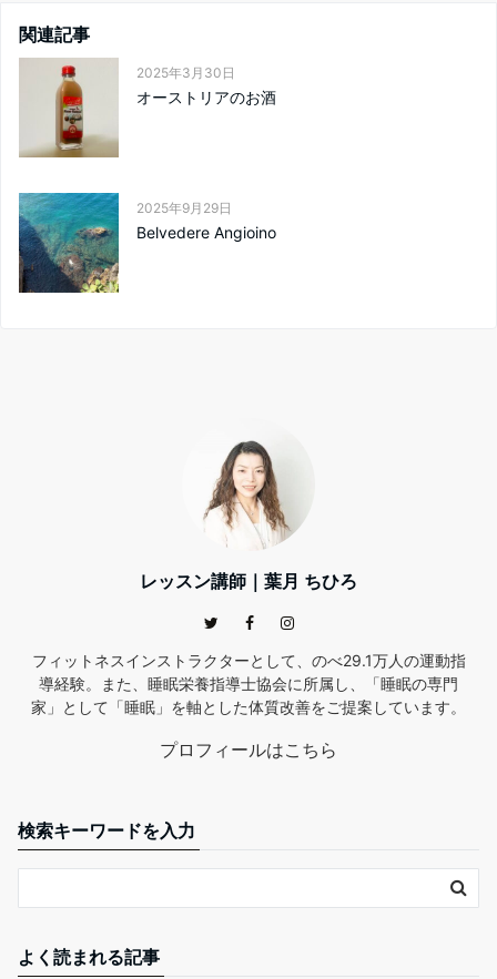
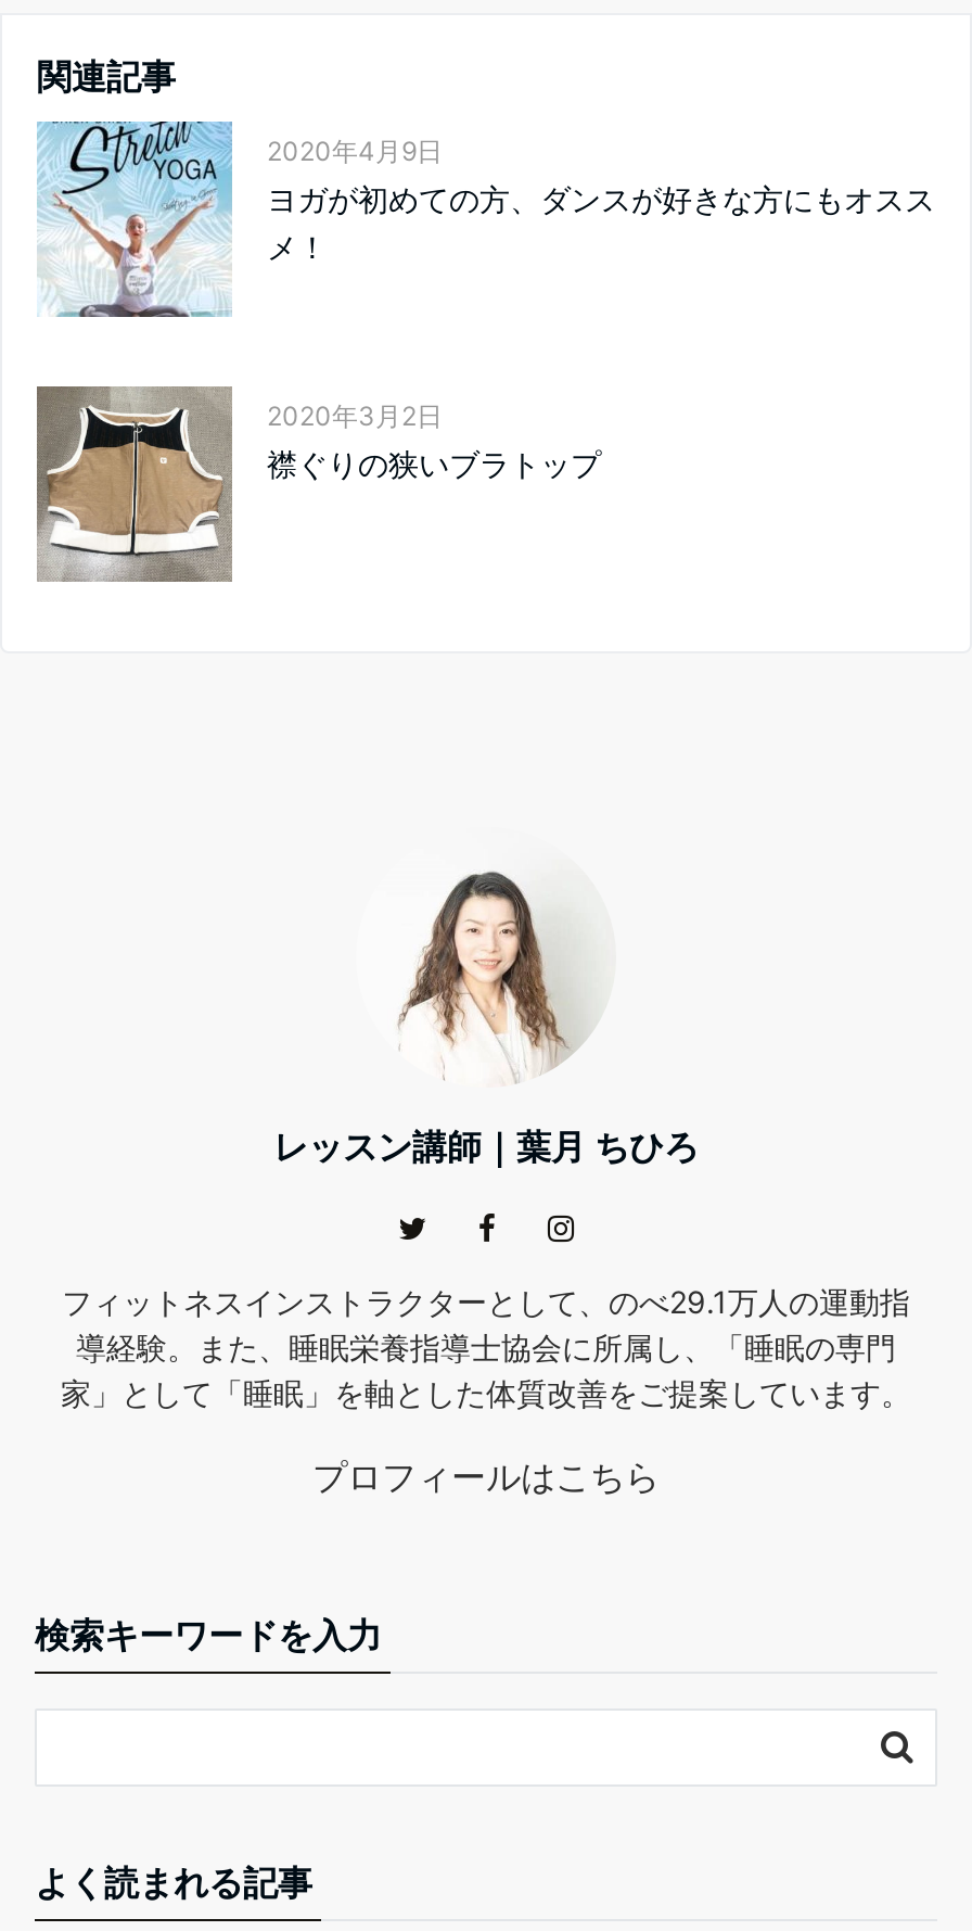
- [image]
- 2025年3月30日
- オーストリアのお酒
+ [image]
+ 2020年4月9日
+ ヨガが初めての方、ダンスが好きな方にもオスス
+ メ！

- [image]
- 2025年9月29日
- Belvedere Angioino
+ [image]
+ 2020年3月2日
+ 襟ぐりの狭いブラトップ
